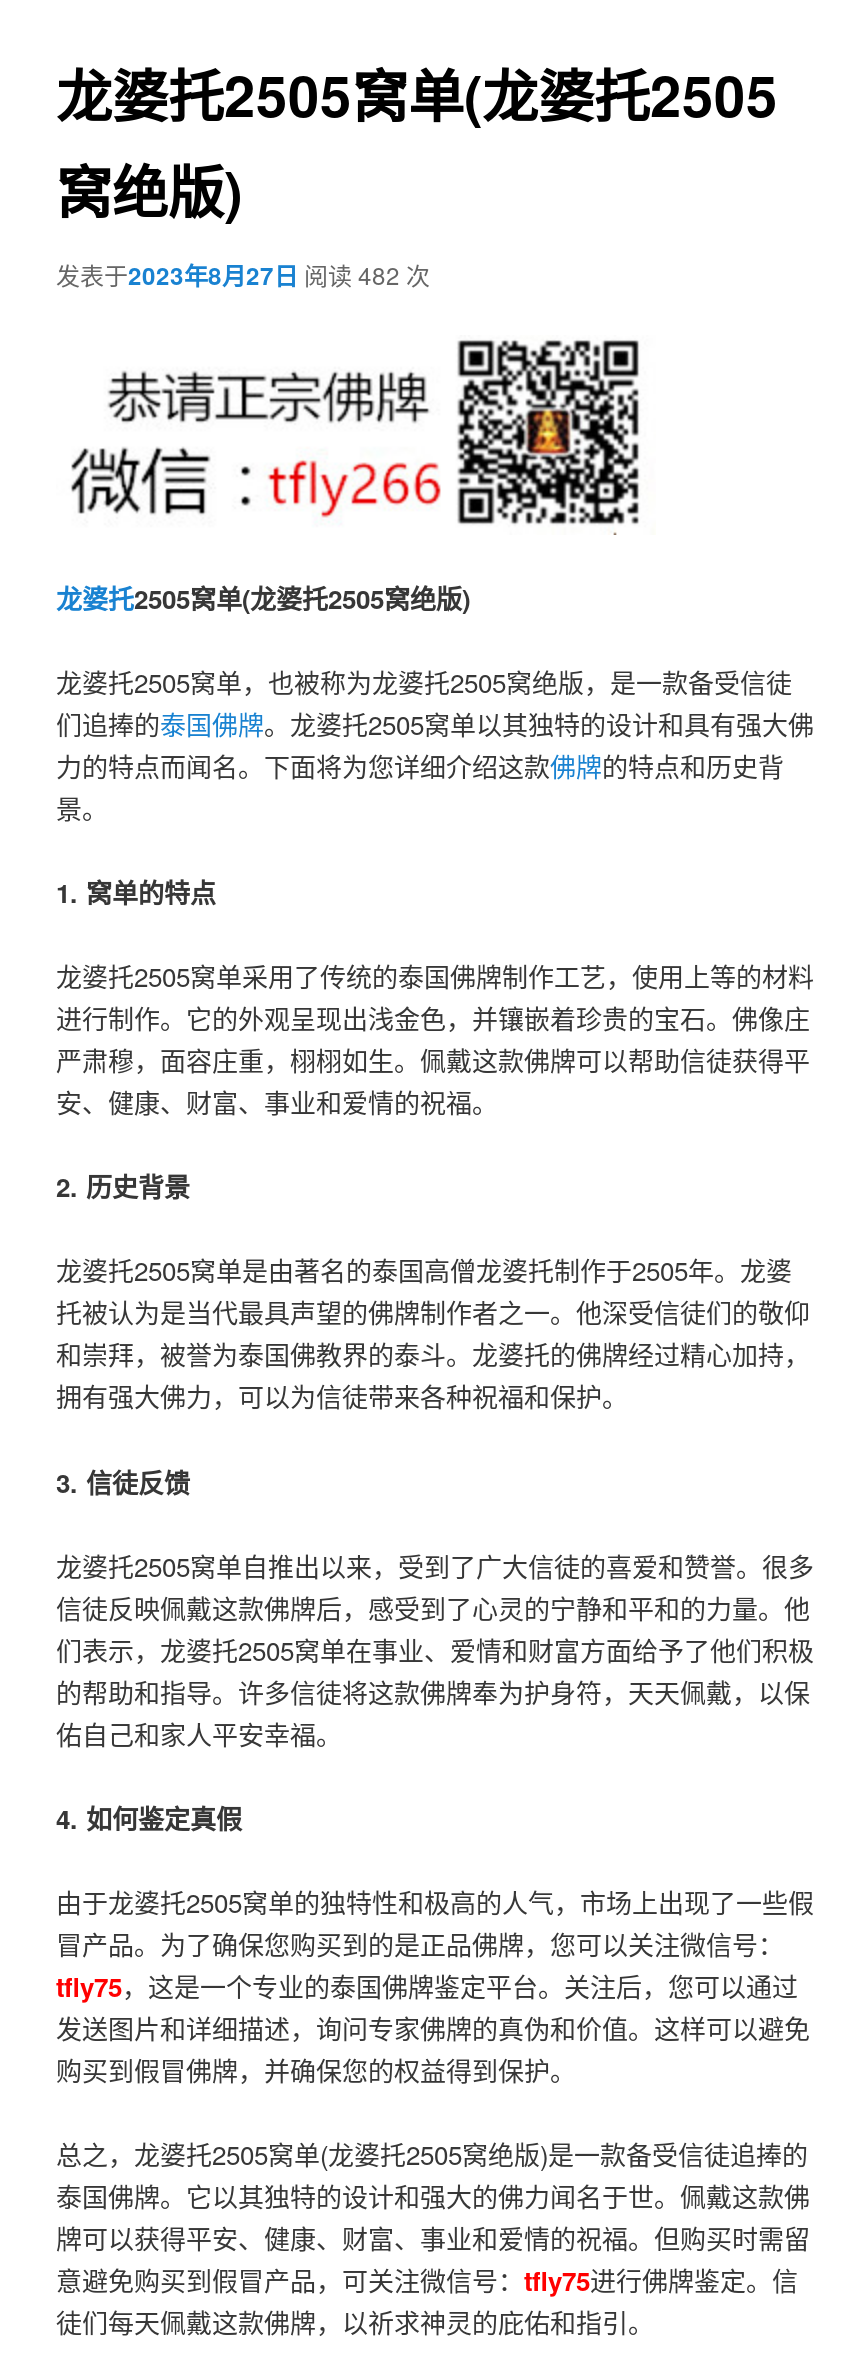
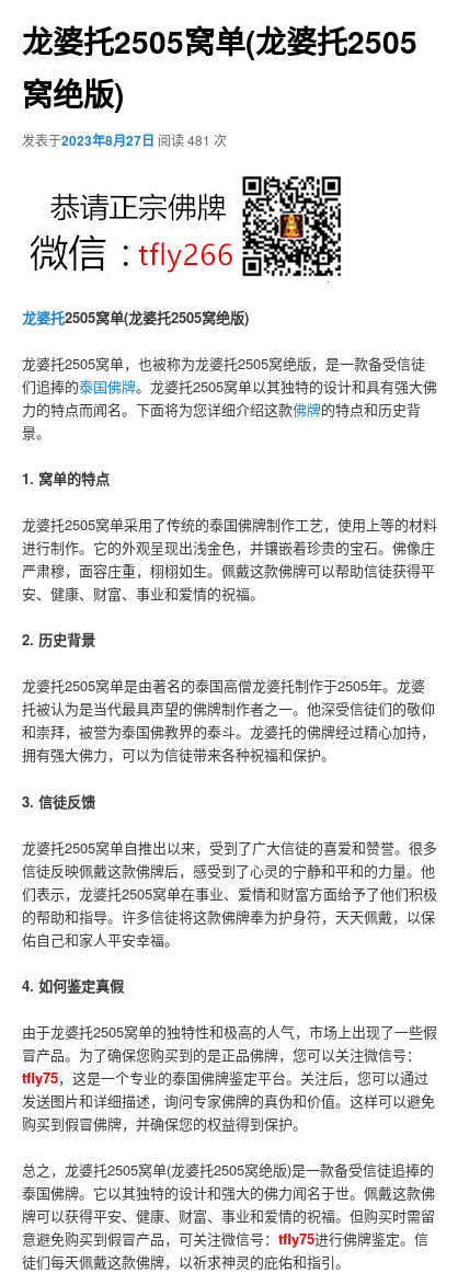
- 发表于2023年8月27日阅读 482 次
+ 发表于2023年8月27日阅读 481 次
